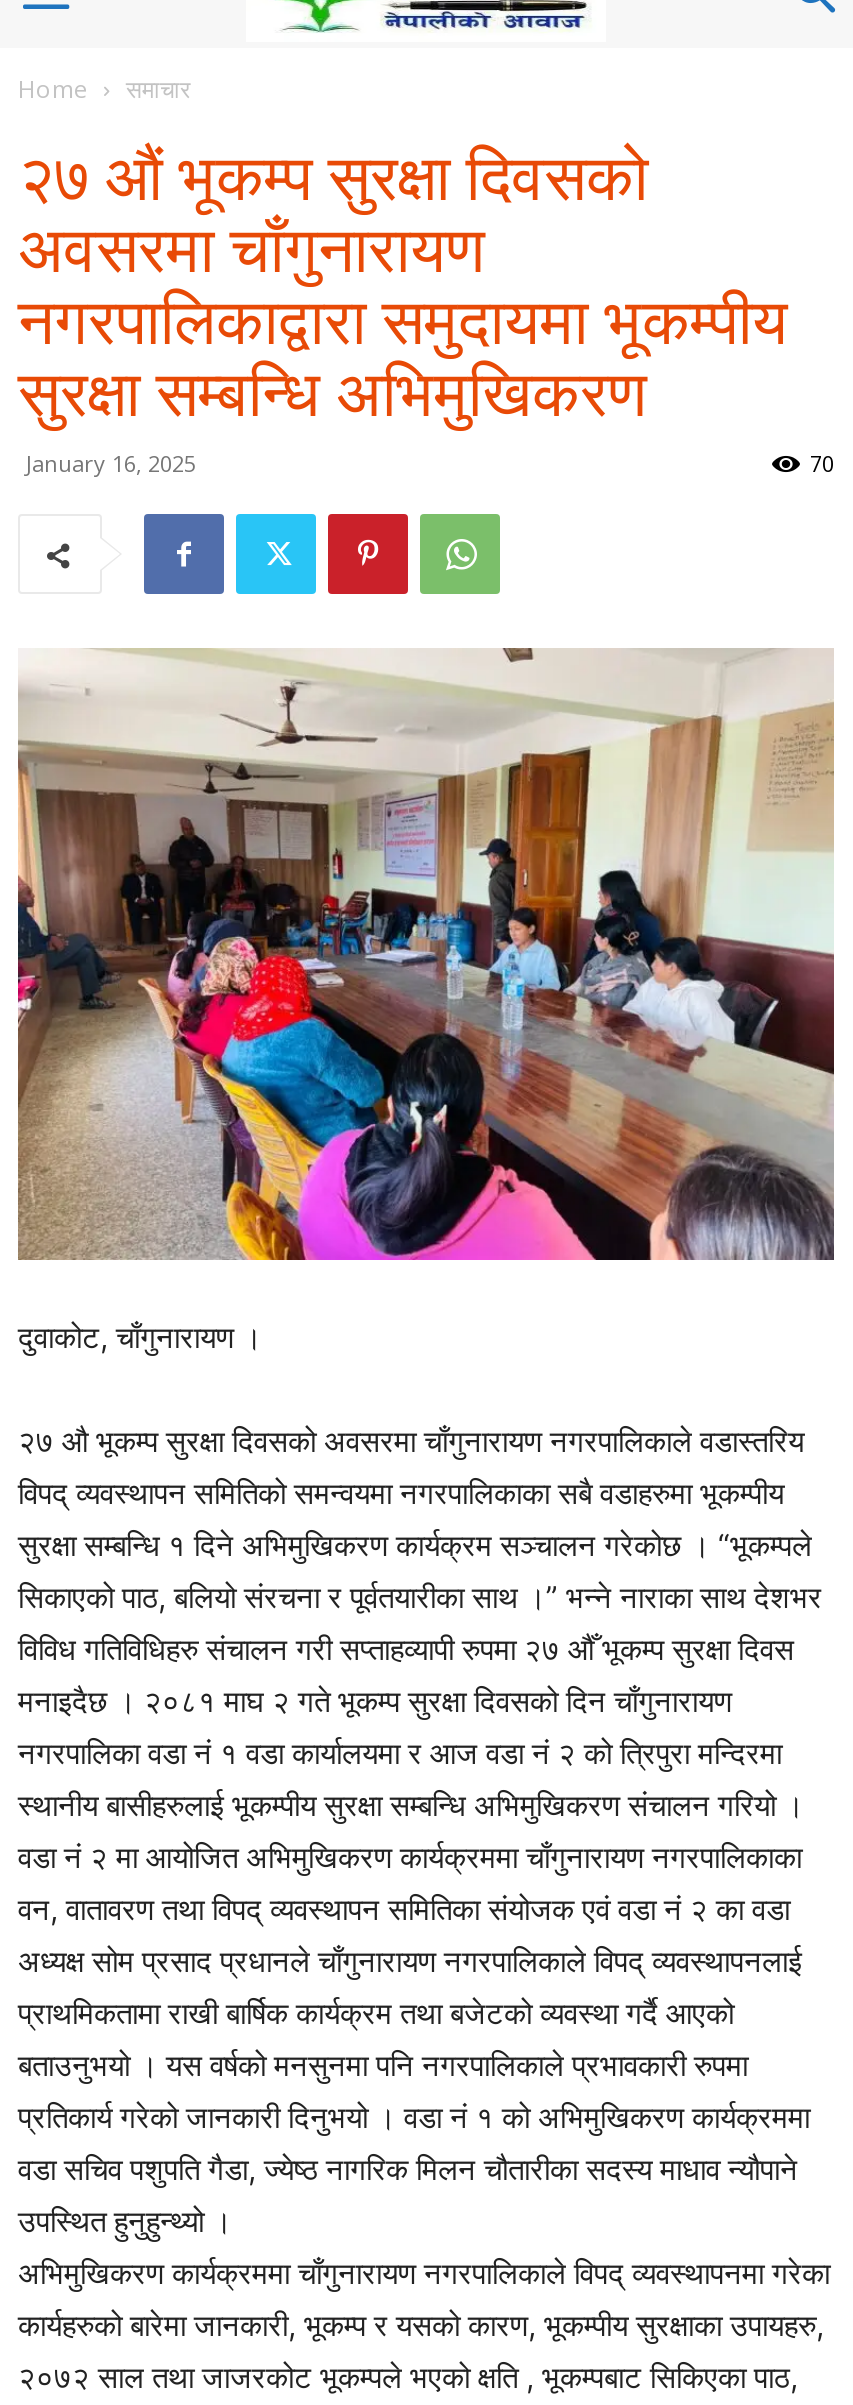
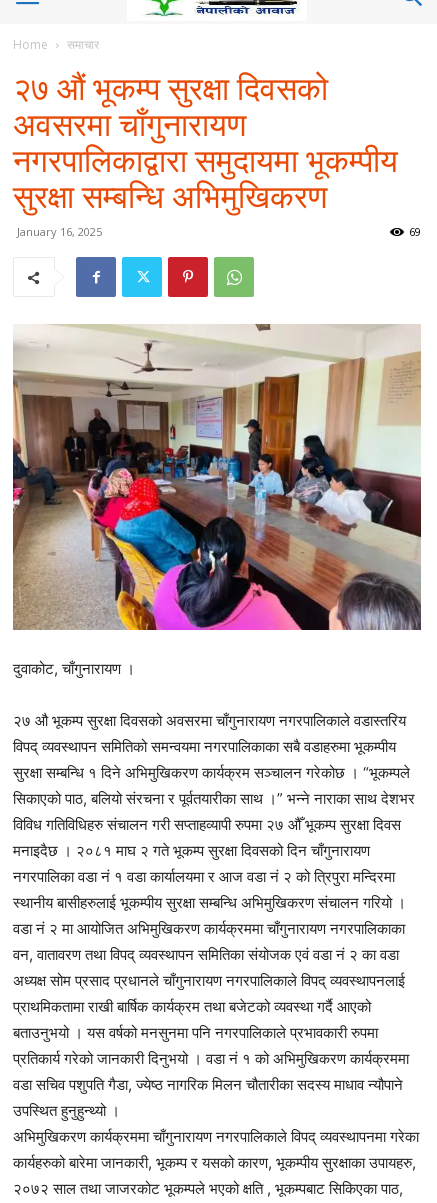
- 70
+ 69
